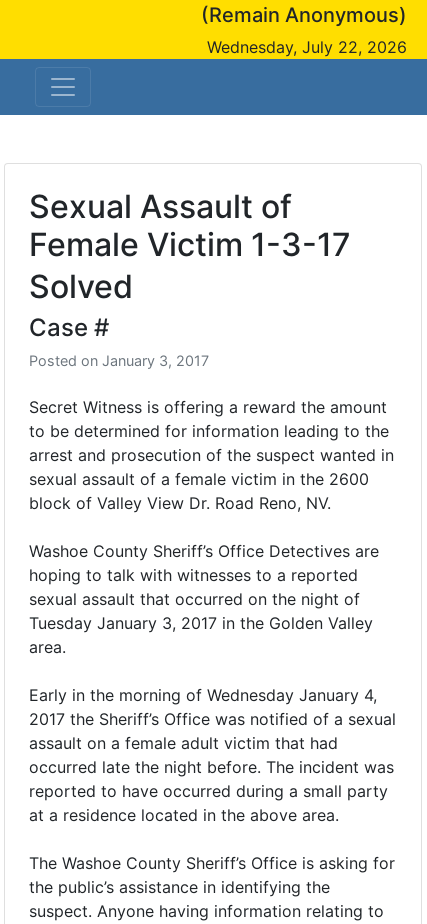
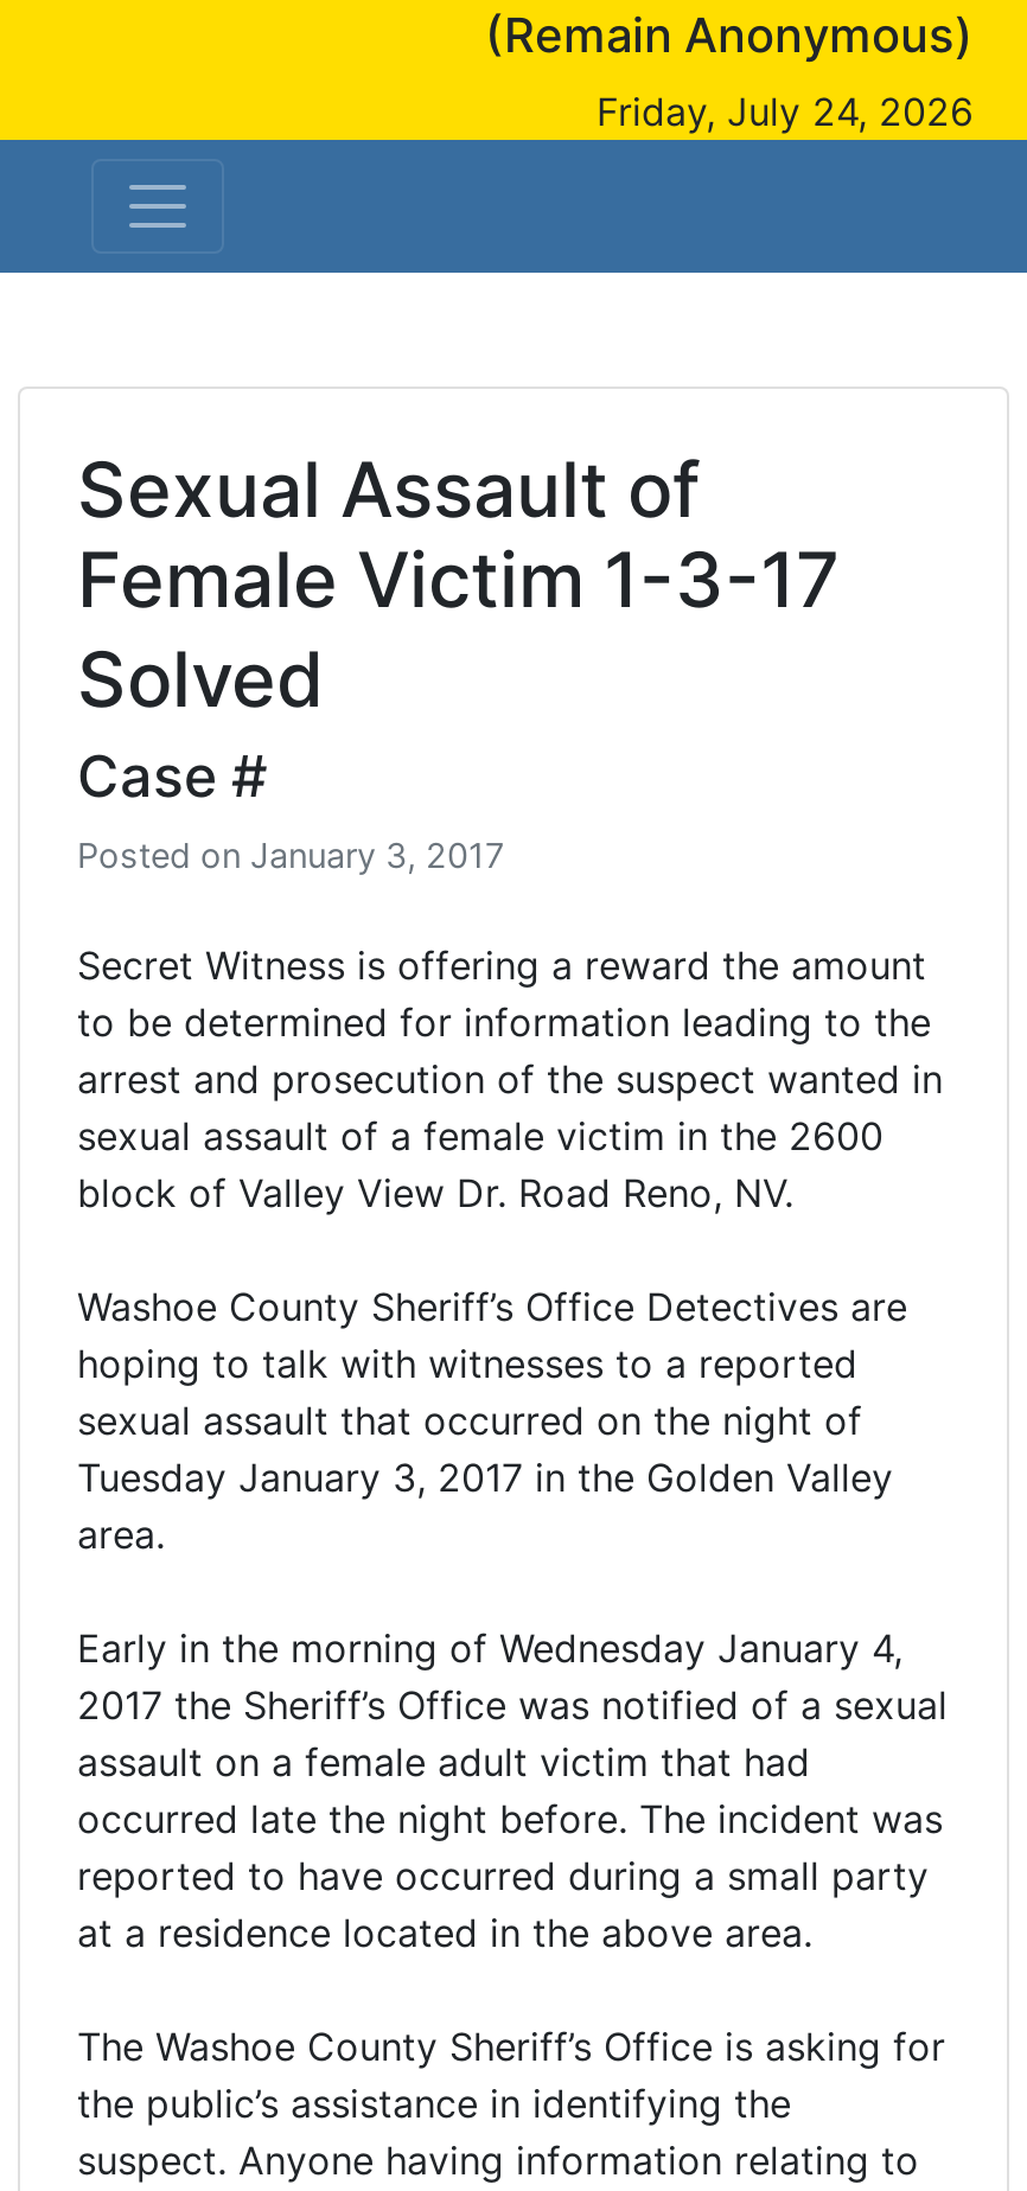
- Wednesday, July 22, 2026
+ Friday, July 24, 2026
